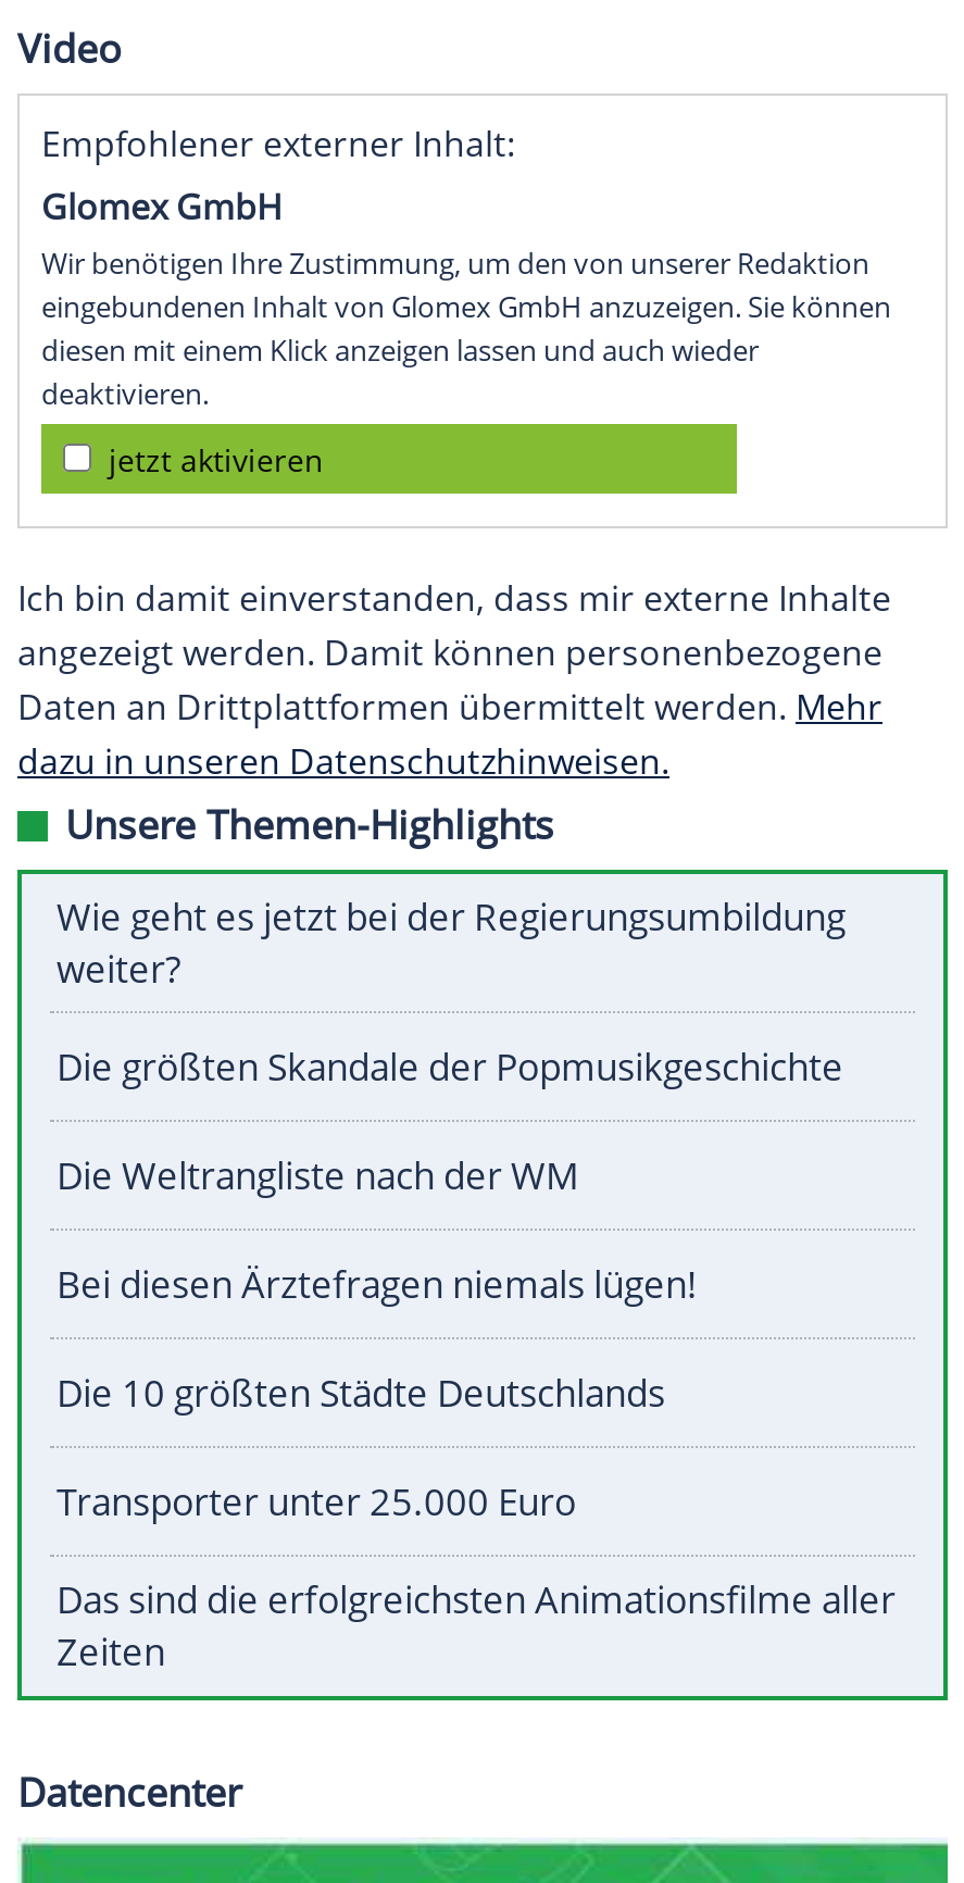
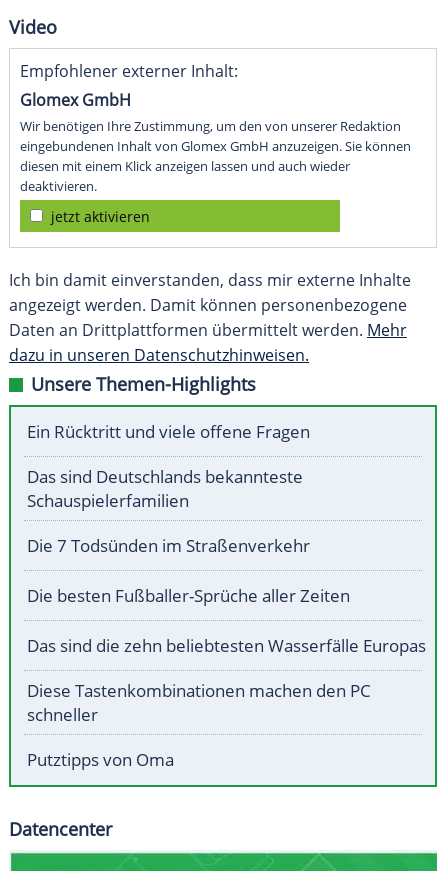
- Wie geht es jetzt bei der Regierungsumbildung
- weiter?
+ Ein Rücktritt und viele offene Fragen

- Die größten Skandale der Popmusikgeschichte
+ Das sind Deutschlands bekannteste
+ Schauspielerfamilien

- Die Weltrangliste nach der WM
+ Die 7 Todsünden im Straßenverkehr

- Bei diesen Ärztefragen niemals lügen!
+ Die besten Fußballer-Sprüche aller Zeiten

- Die 10 größten Städte Deutschlands
+ Das sind die zehn beliebtesten Wasserfälle Europas

- Transporter unter 25.000 Euro
+ Diese Tastenkombinationen machen den PC
+ schneller

- Das sind die erfolgreichsten Animationsfilme aller
- Zeiten
+ Putztipps von Oma
